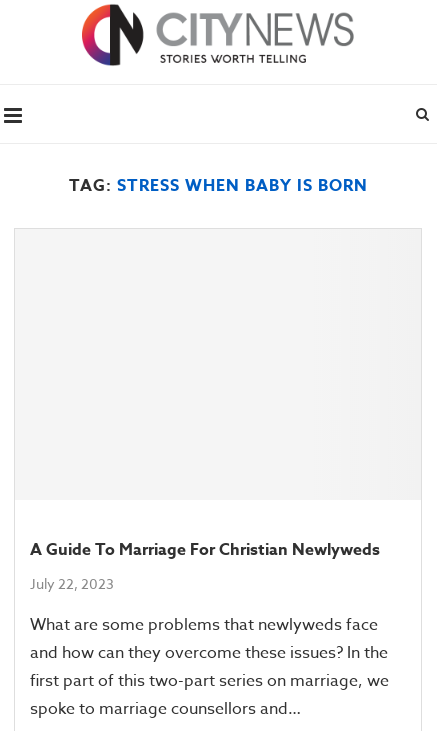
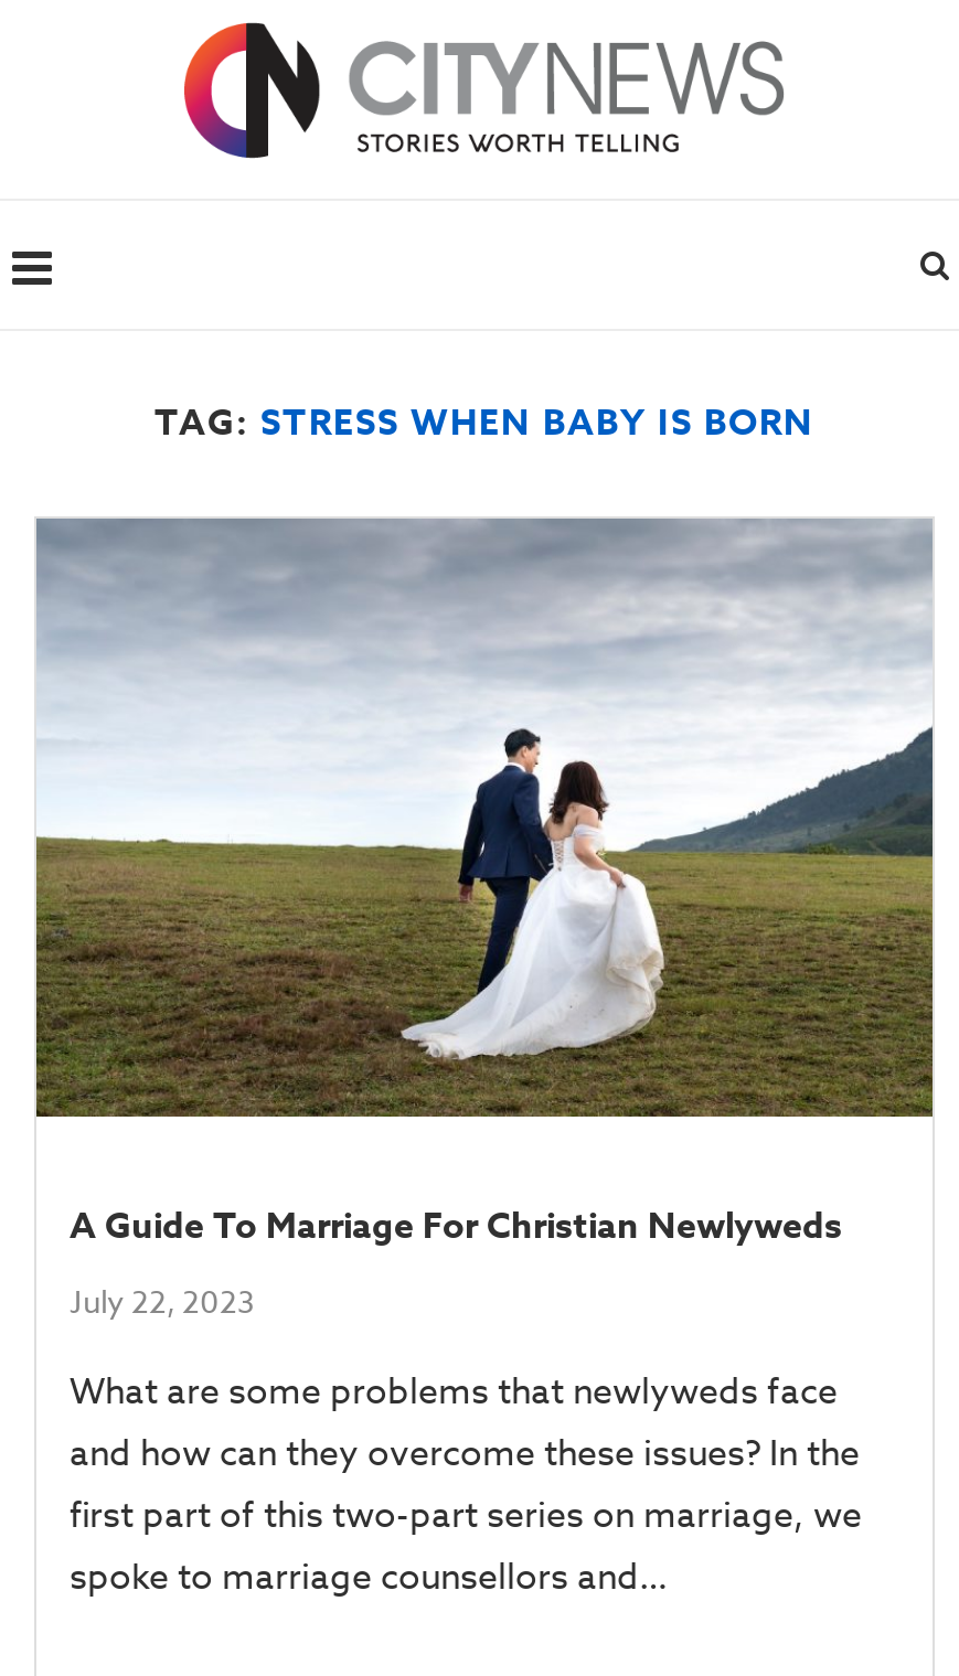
+ [image]
